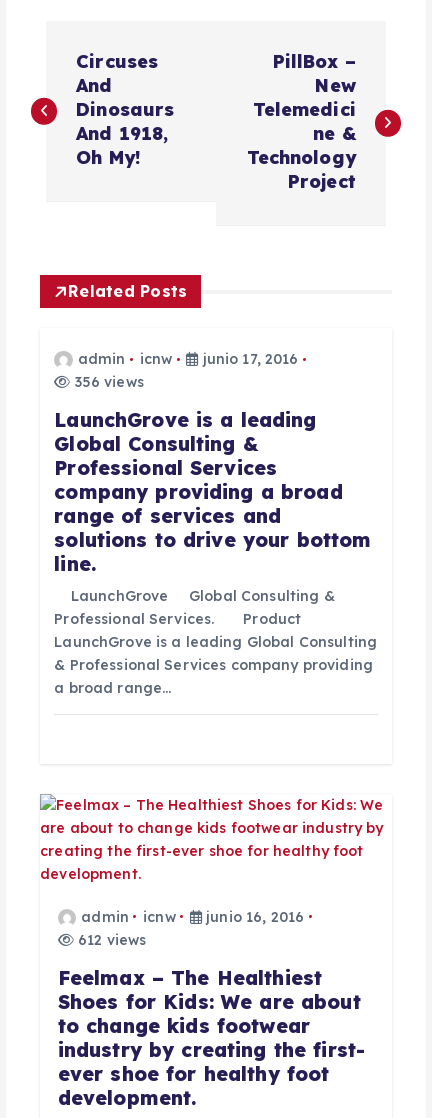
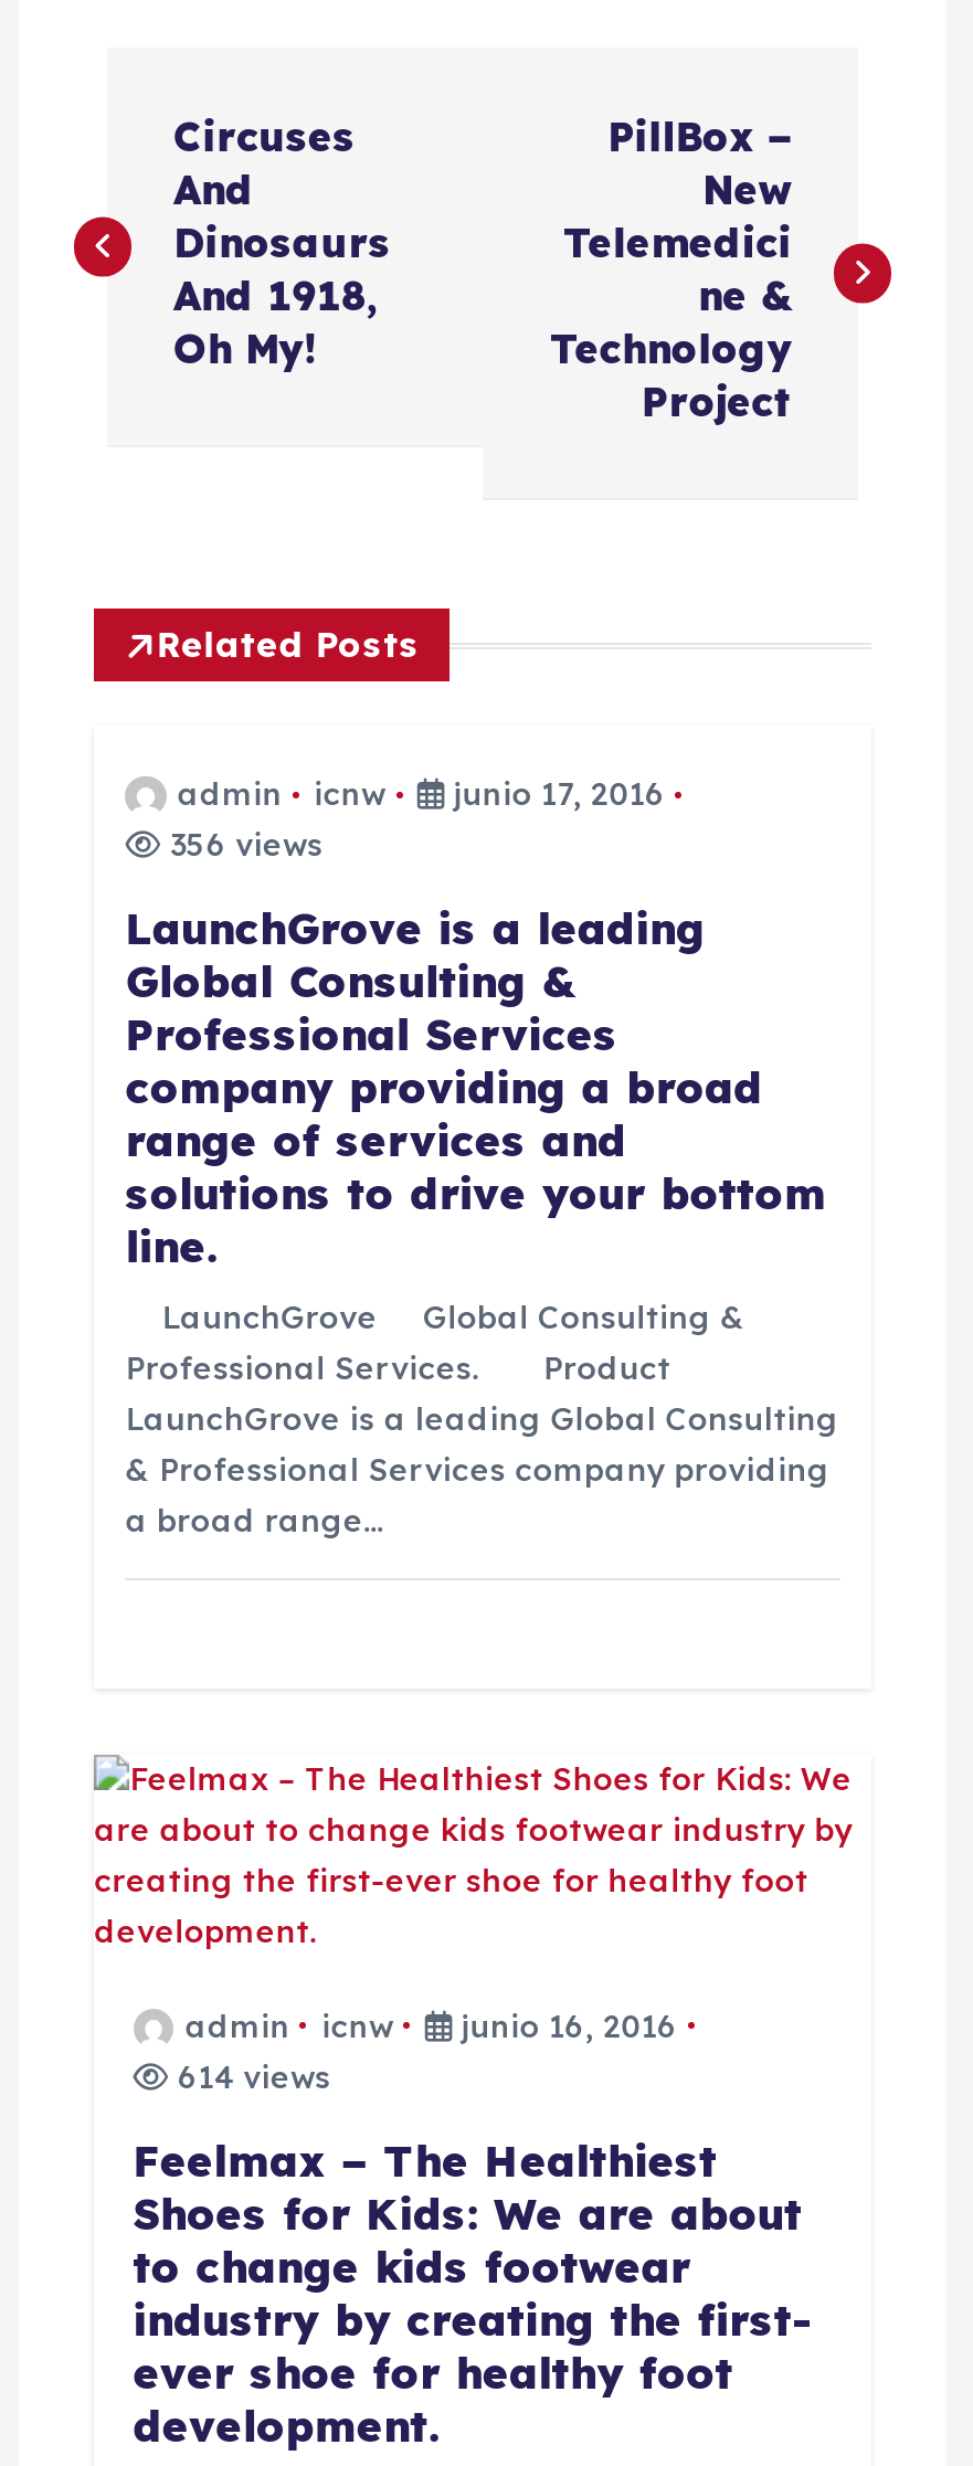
- 612 views
+ 614 views
